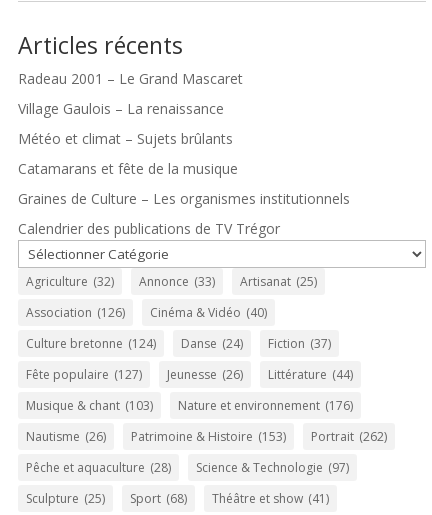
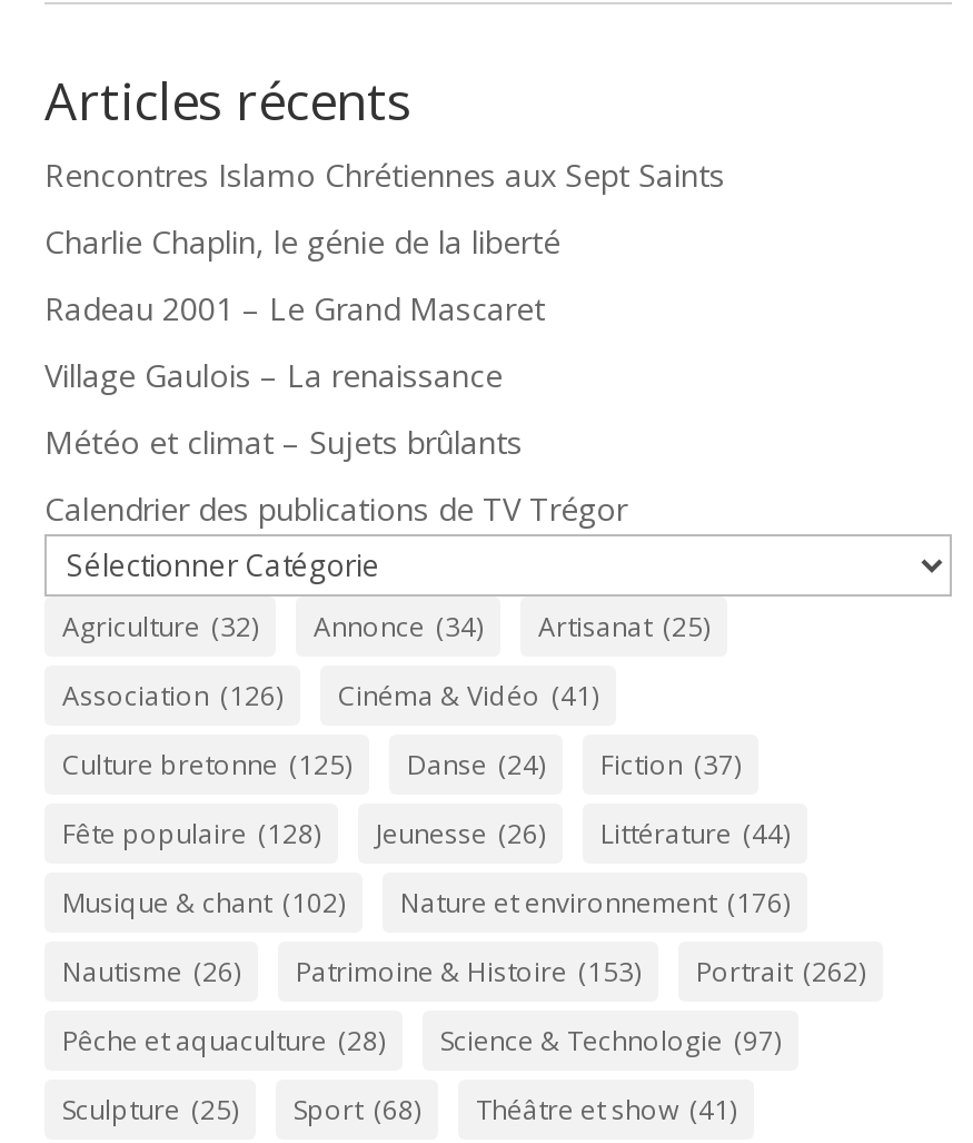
+ Rencontres Islamo Chrétiennes aux Sept Saints
+ Charlie Chaplin, le génie de la liberté

moved down: Radeau 2001 – Le Grand Mascaret | Village Gaulois – La renaissance | Météo et climat – Sujets brûlants

- Catamarans et fête de la musique
- Graines de Culture – Les organismes institutionnels

- Agriculture (32) Annonce (33) Artisanat (25)
+ Agriculture (32) Annonce (34) Artisanat (25)

- Association (126) Cinéma & Vidéo (40)
+ Association (126) Cinéma & Vidéo (41)

- Culture bretonne (124)
+ Culture bretonne (125)

- Fête populaire (127)
+ Fête populaire (128)

- Musique & chant (103)
+ Musique & chant (102)
